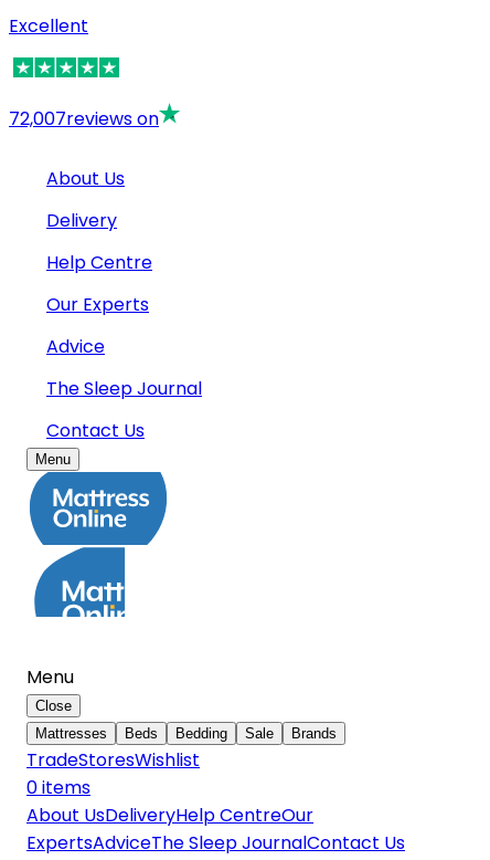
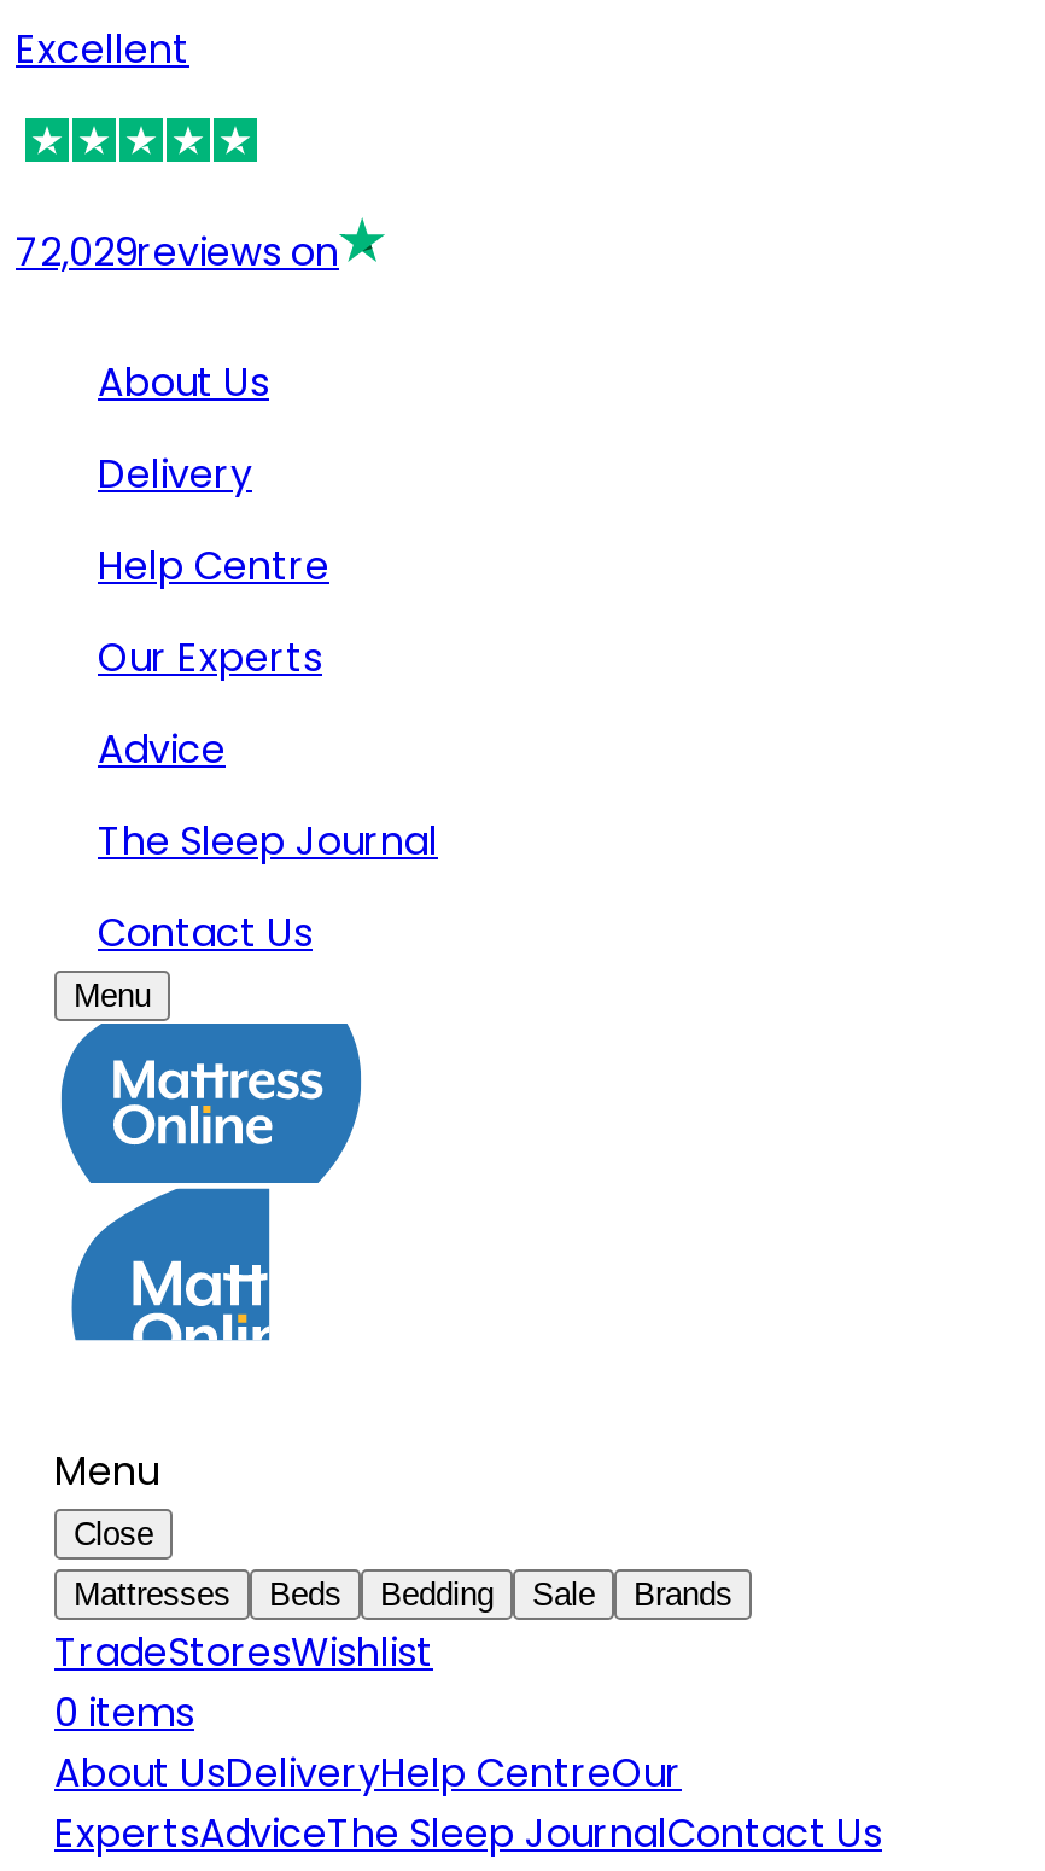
- 72,007reviews on
+ 72,029reviews on
